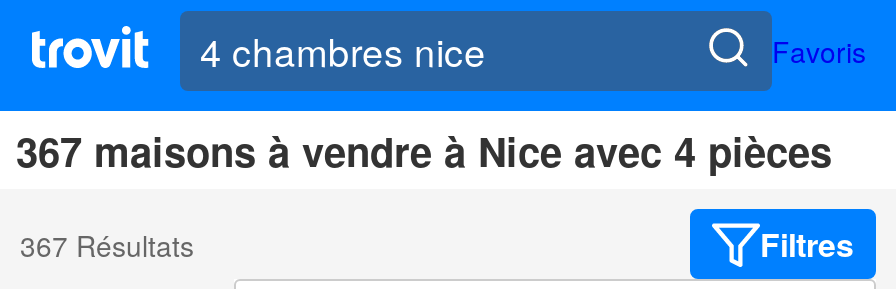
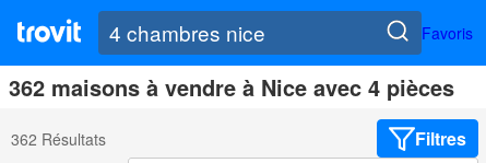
- 367 maisons à vendre à Nice avec 4 pièces
+ 362 maisons à vendre à Nice avec 4 pièces

- 367 Résultats
+ 362 Résultats
